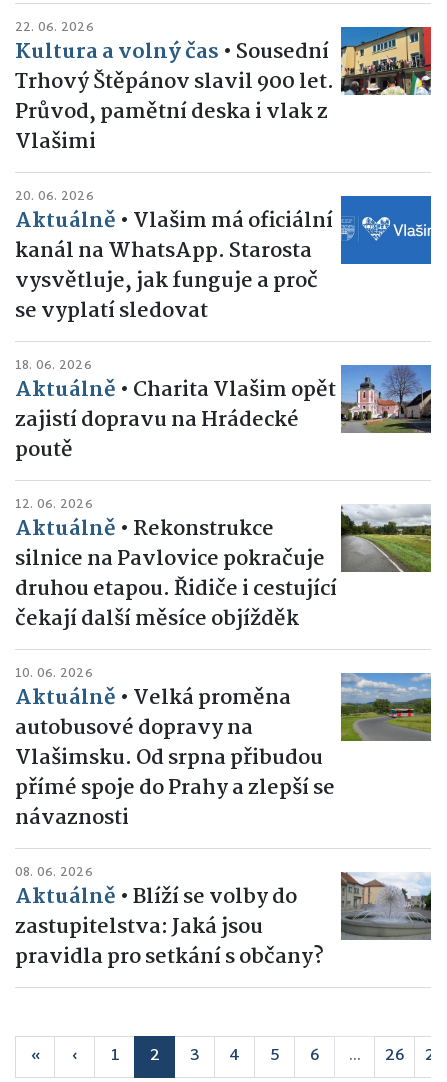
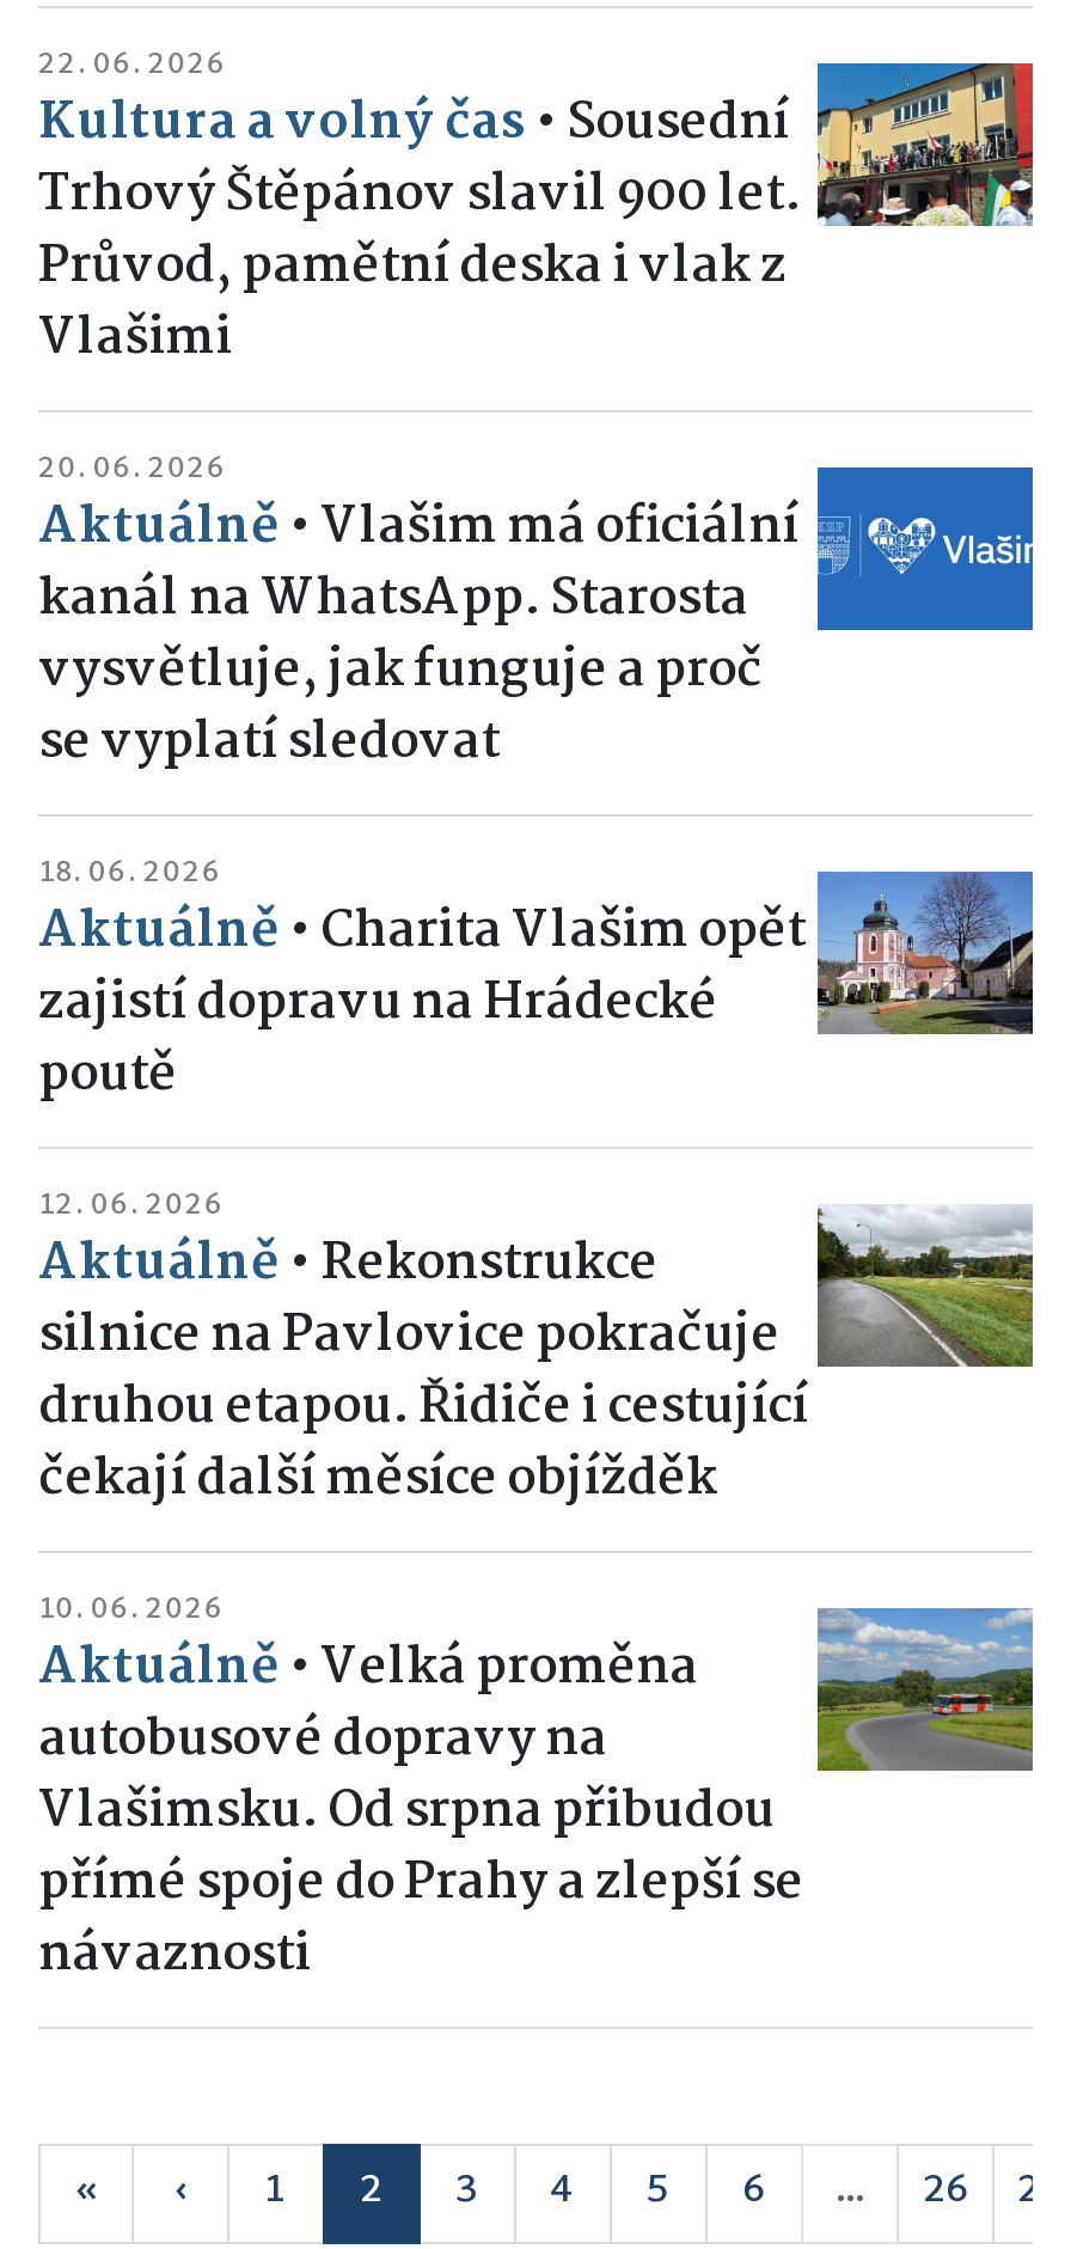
- [image]
- 08. 06. 2026
- Aktuálně • Blíží se volby do
- zastupitelstva: Jaká jsou
- pravidla pro setkání s občany?
